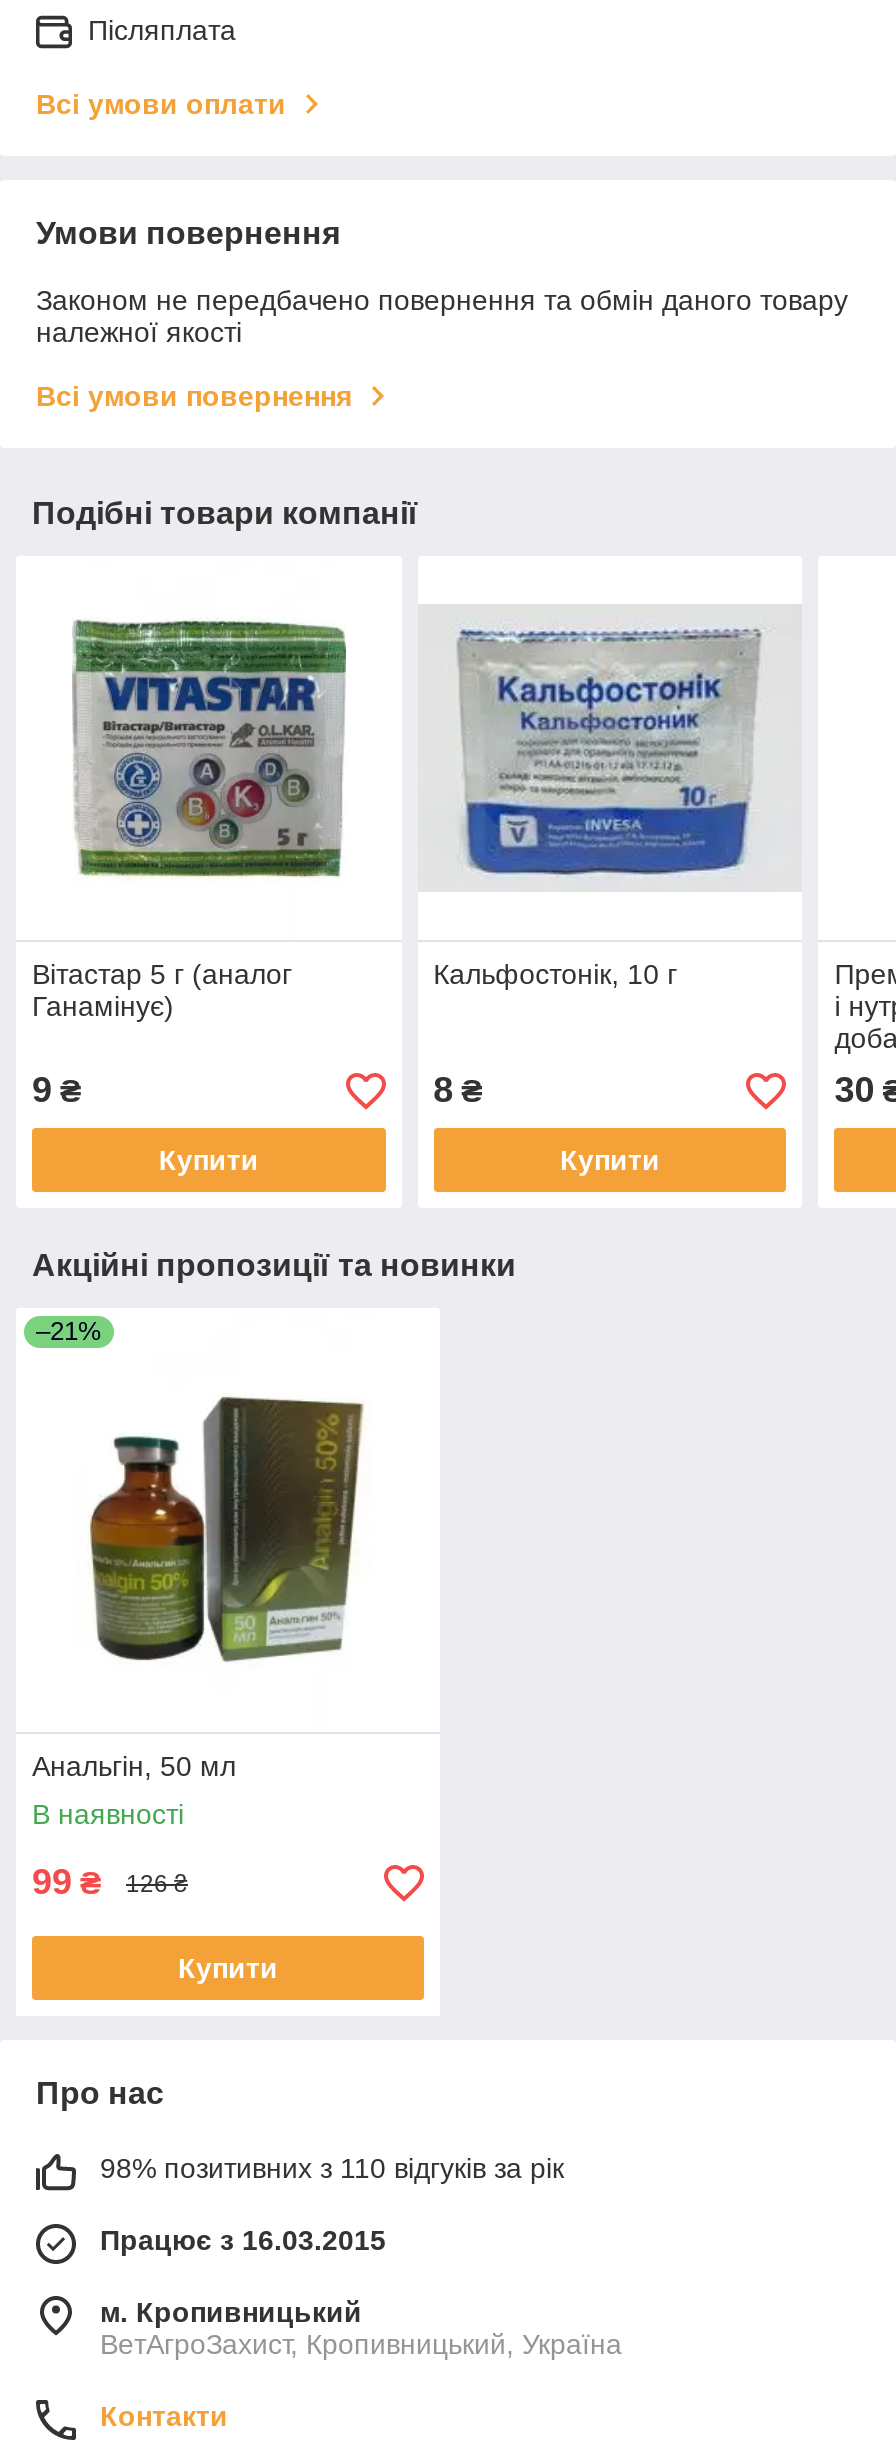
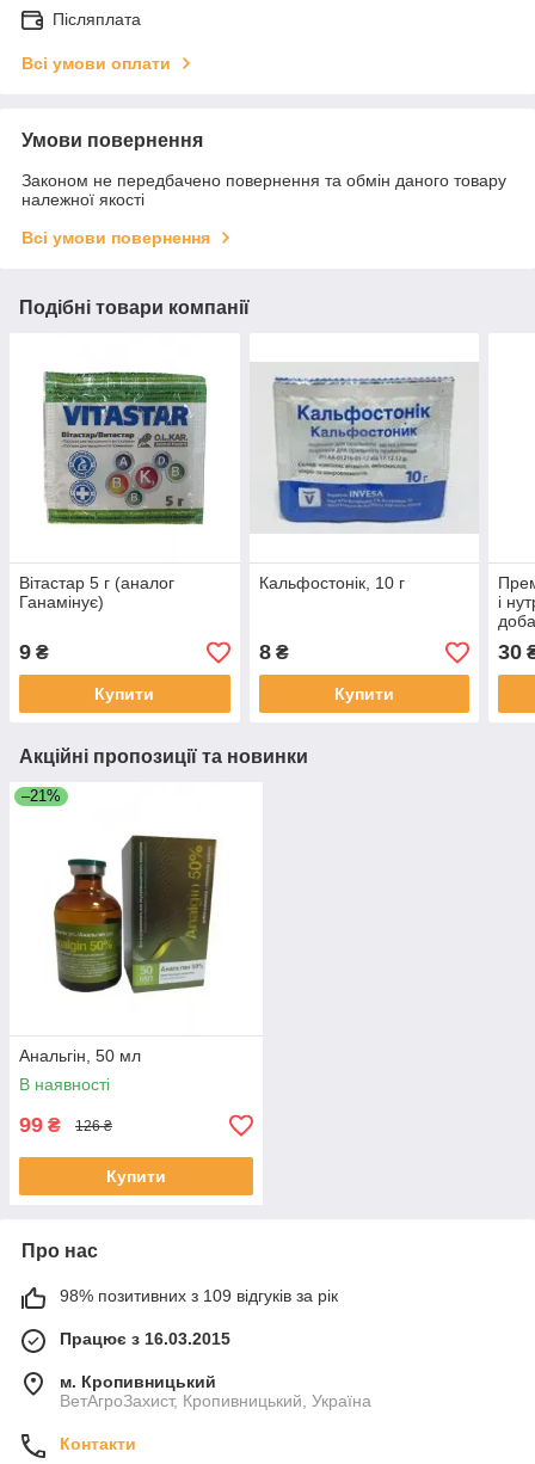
- 98% позитивних з 110 відгуків за рік
+ 98% позитивних з 109 відгуків за рік
